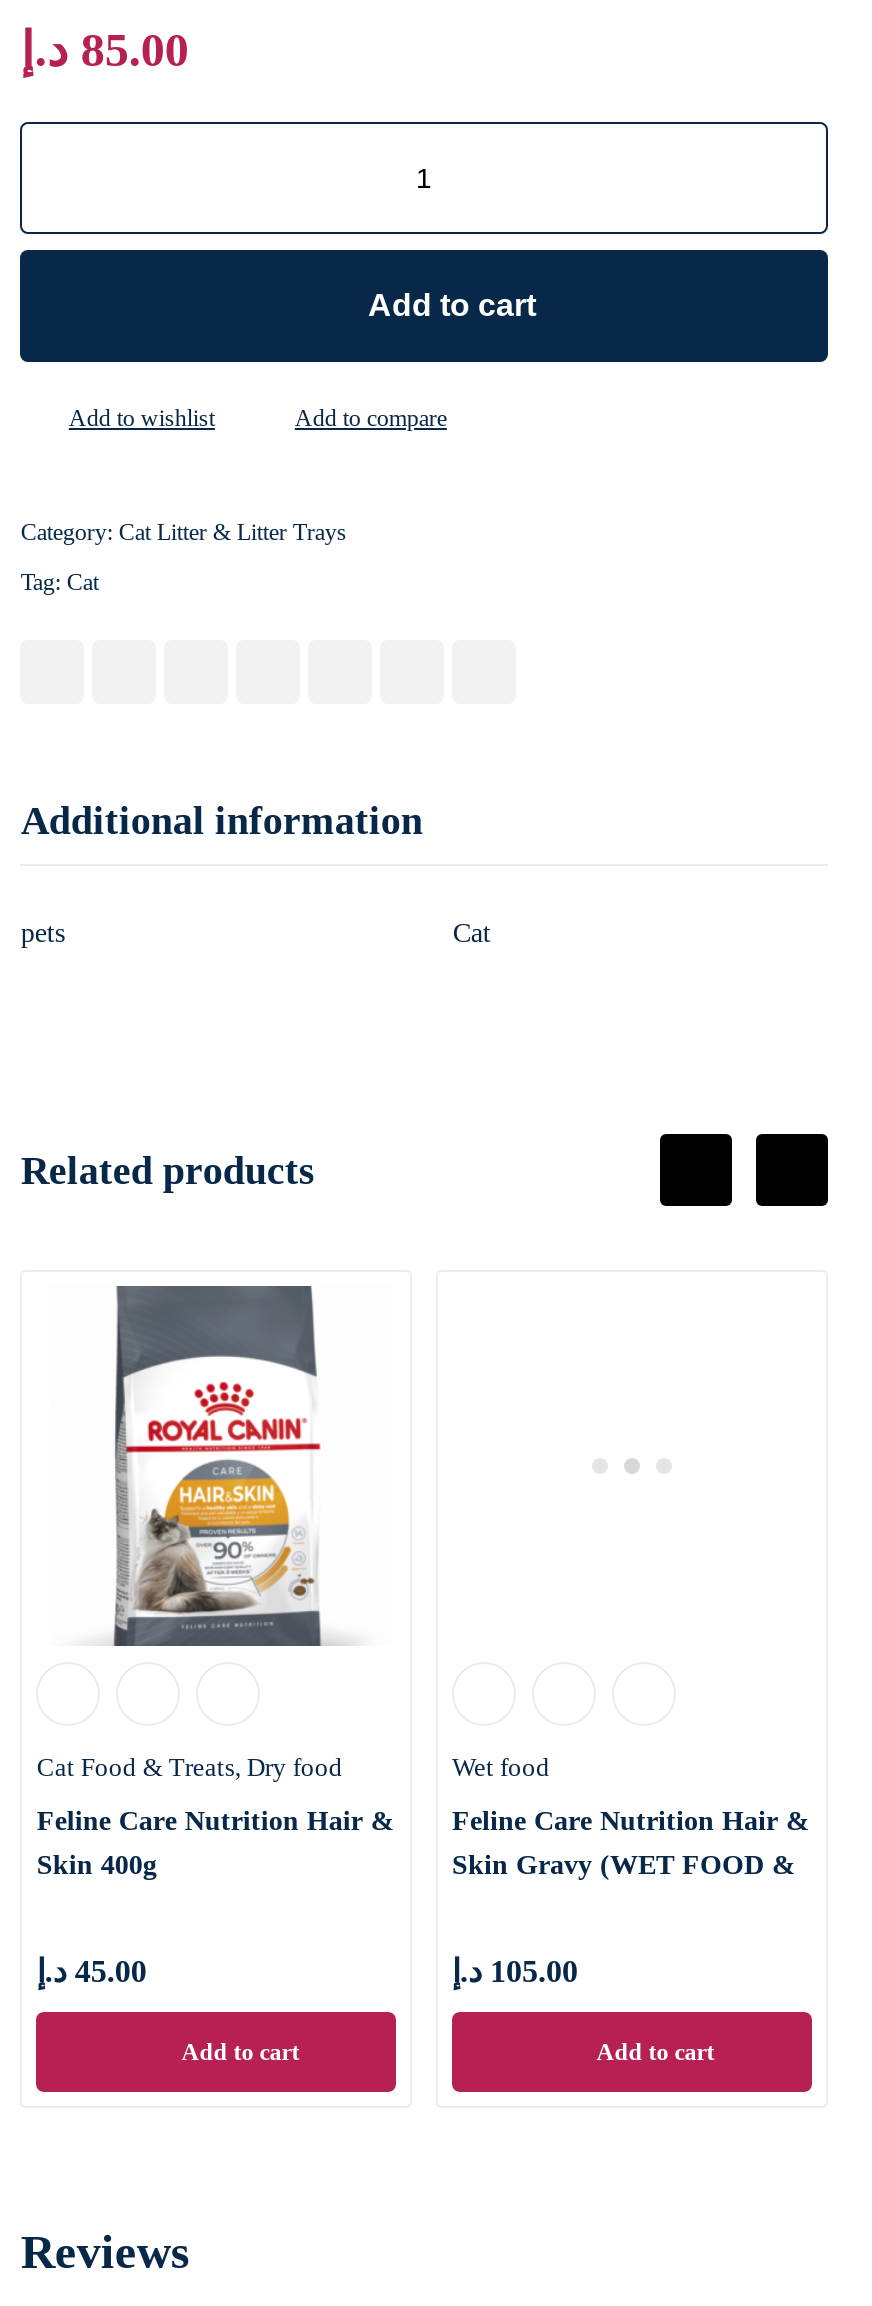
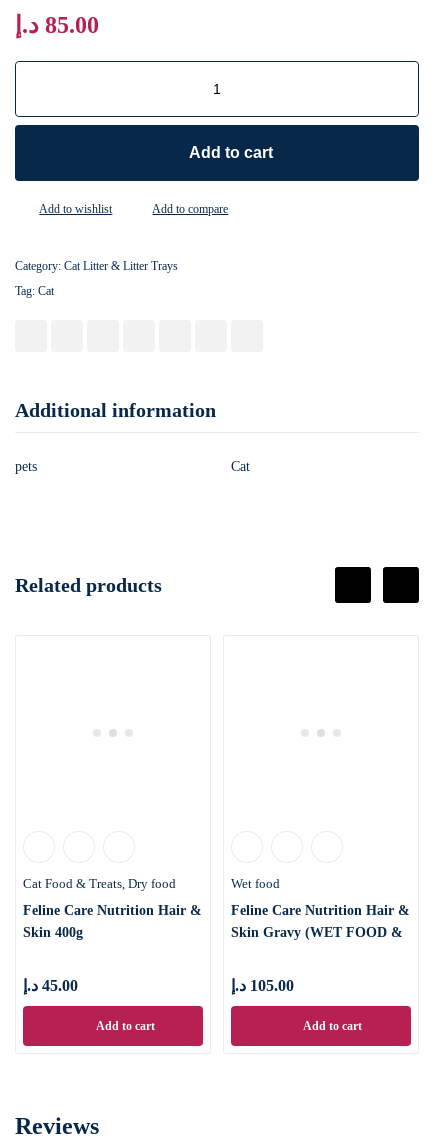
- [image]
